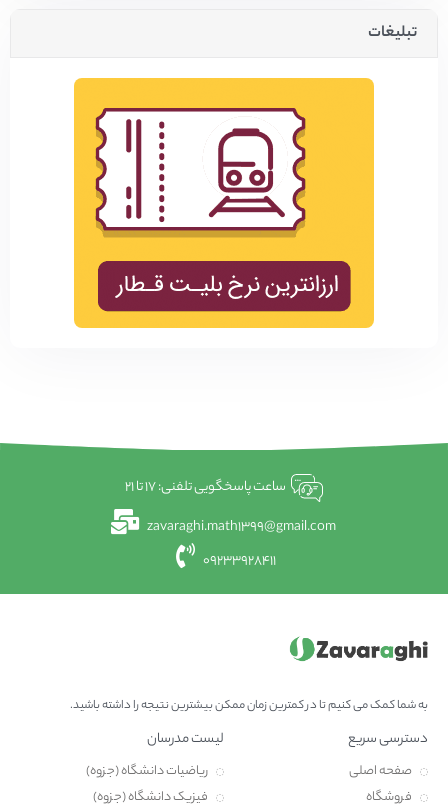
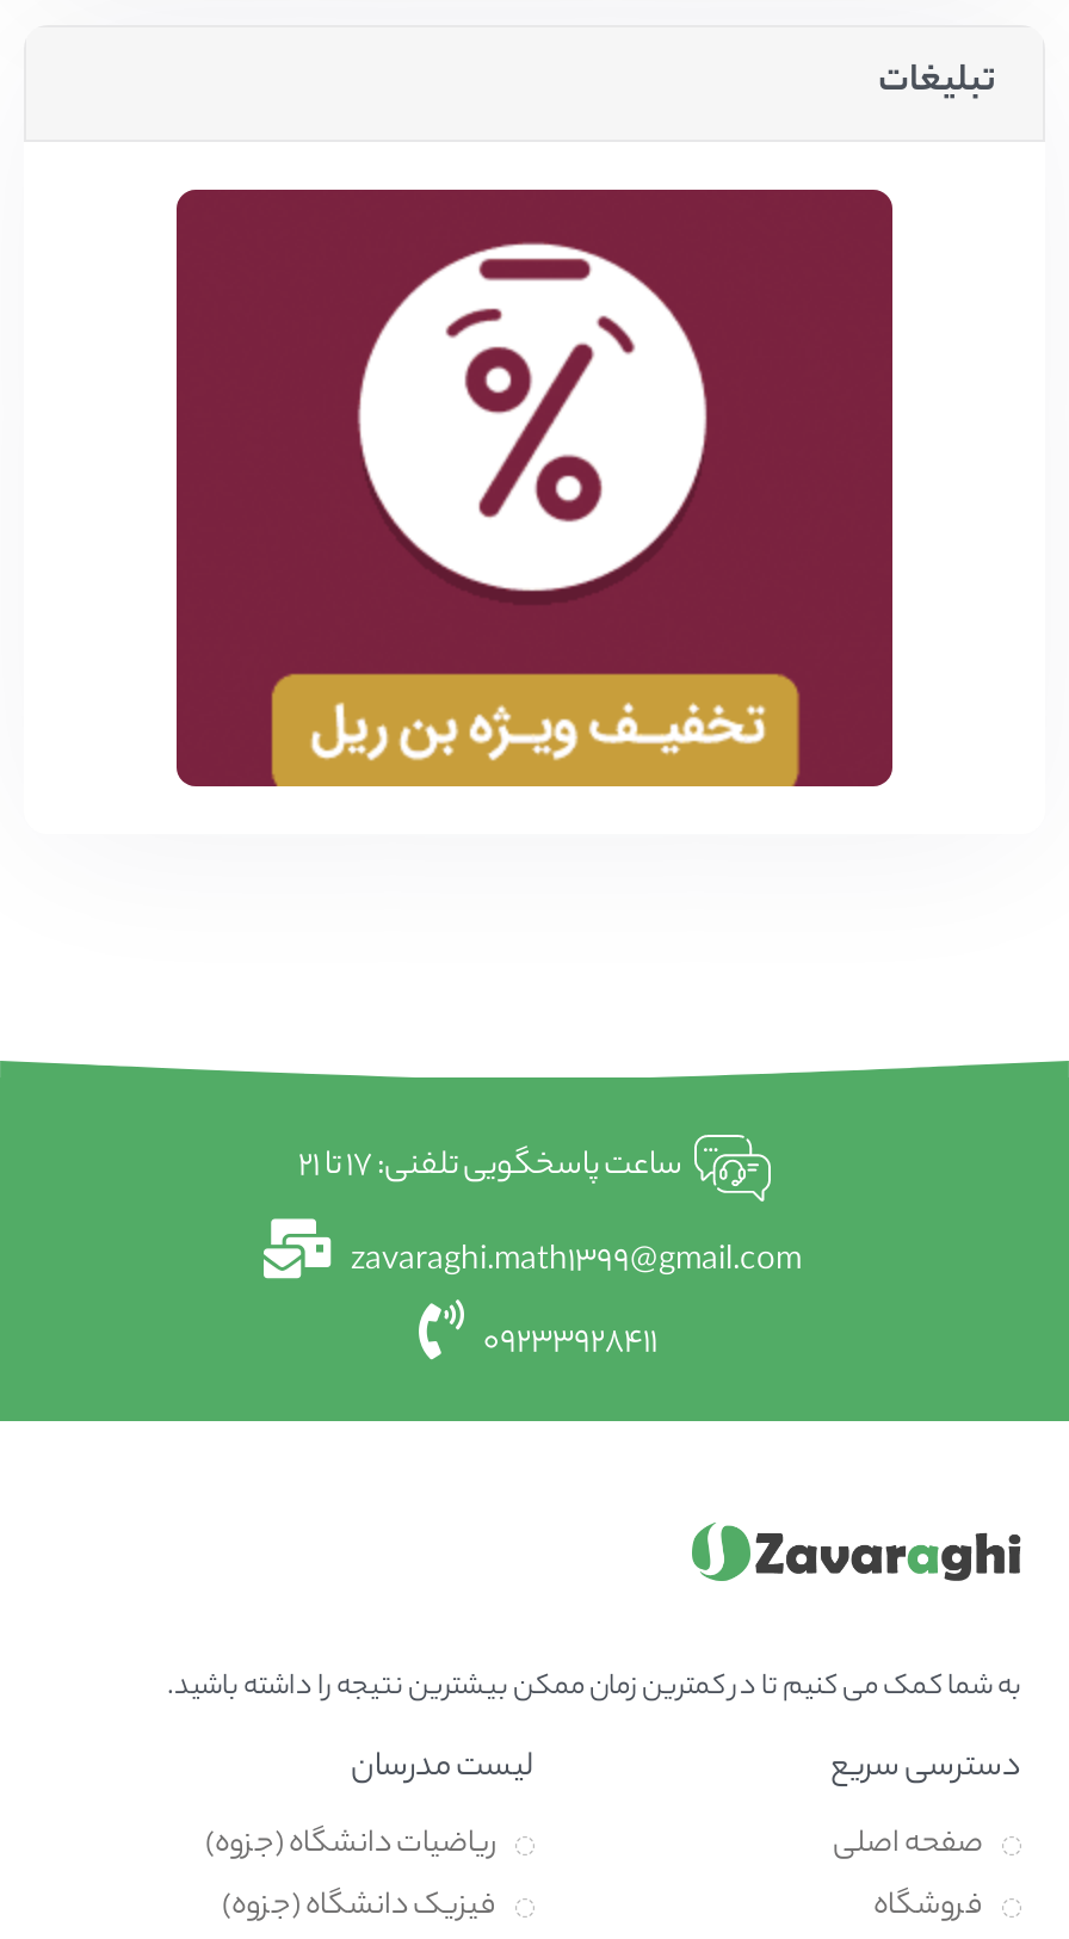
- [image]
+ [image]
